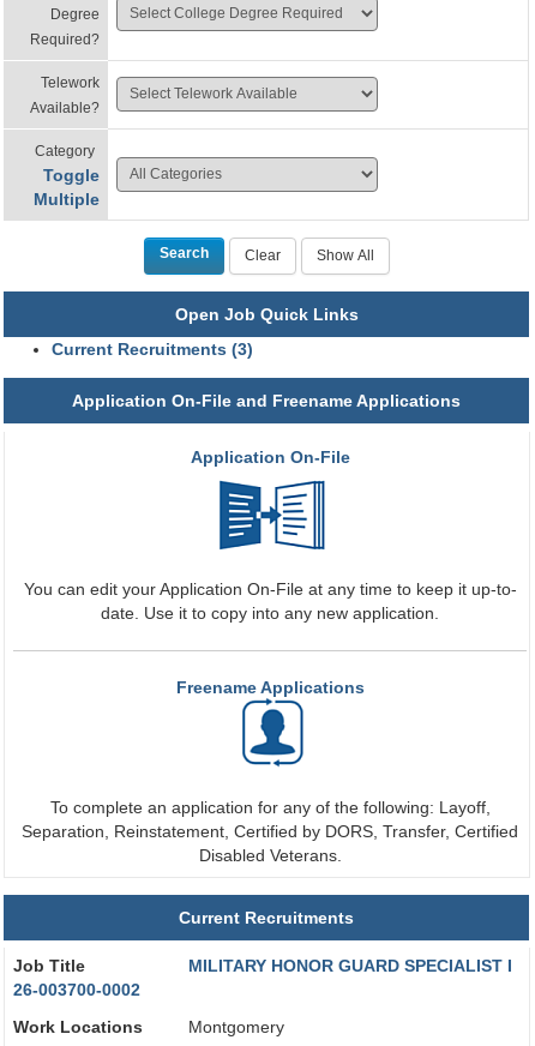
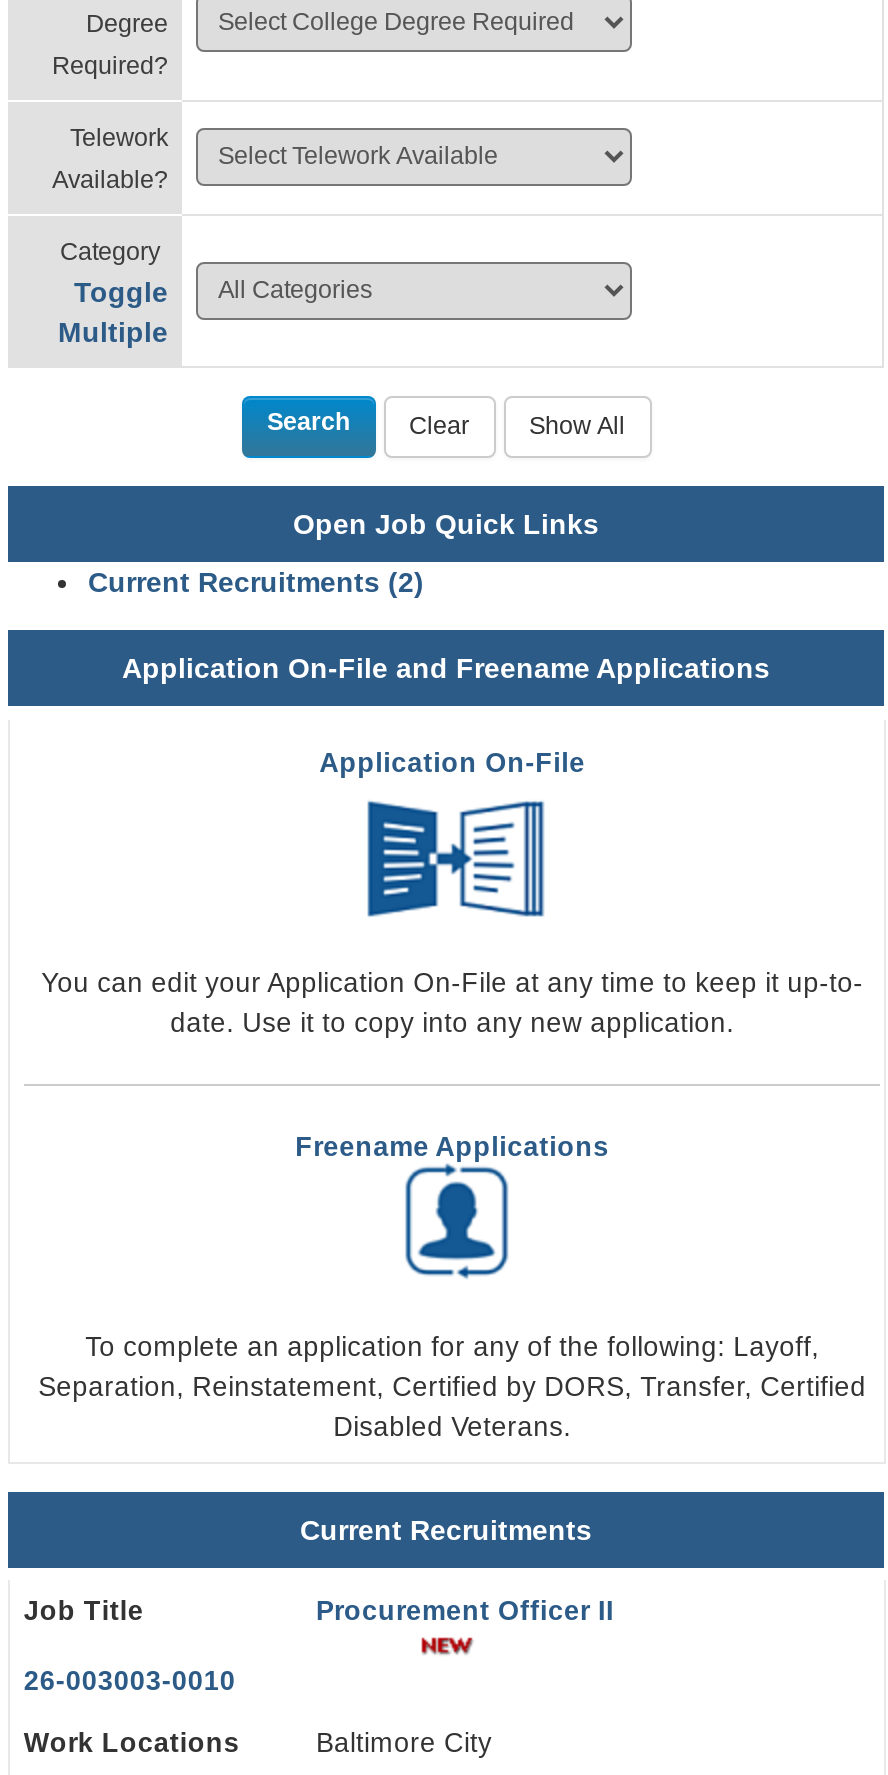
- Current Recruitments (3)
+ Current Recruitments (2)

- MILITARY HONOR GUARD SPECIALIST I
- 26-003700-0002
+ Procurement Officer II
+ 26-003003-0010

- Montgomery
+ Baltimore City
